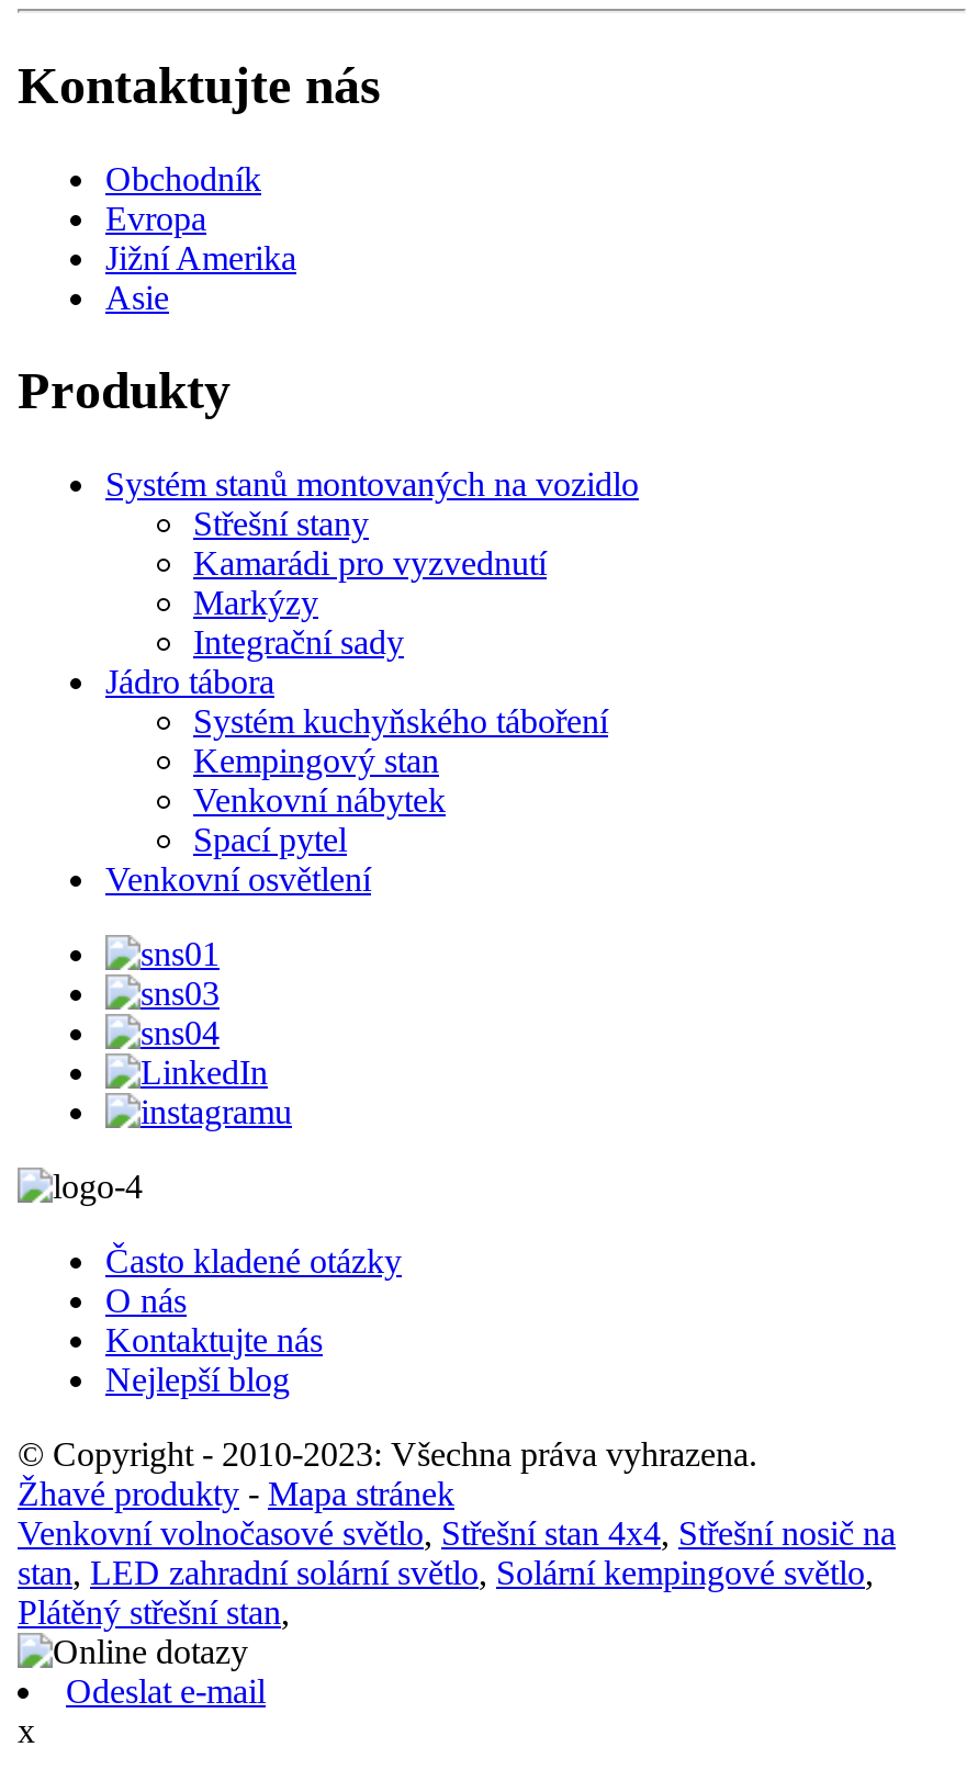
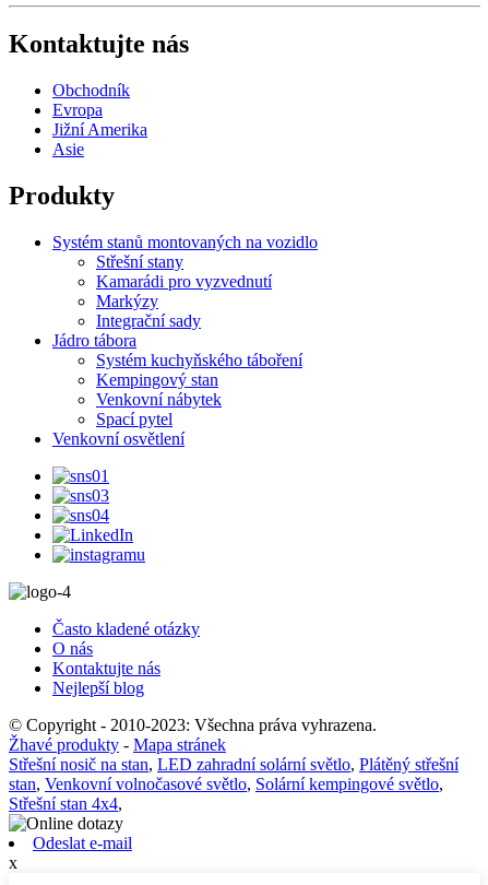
- Venkovní volnočasové světlo, Střešní stan 4x4, Střešní nosič na
- stan, LED zahradní solární světlo, Solární kempingové světlo,
- Plátěný střešní stan,
+ Střešní nosič na stan, LED zahradní solární světlo, Plátěný střešní
+ stan, Venkovní volnočasové světlo, Solární kempingové světlo,
+ Střešní stan 4x4,
